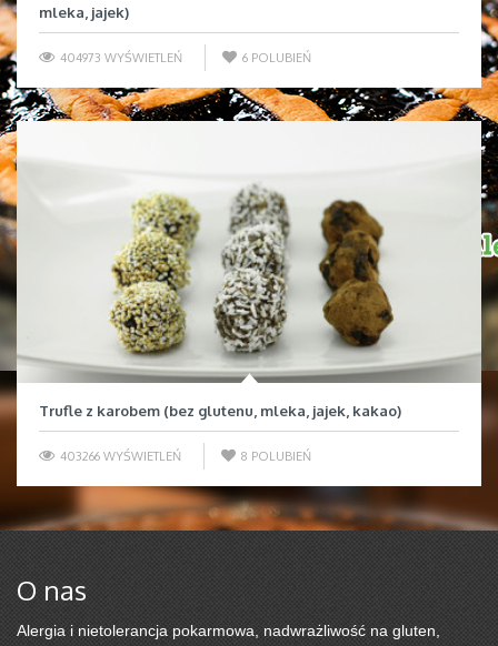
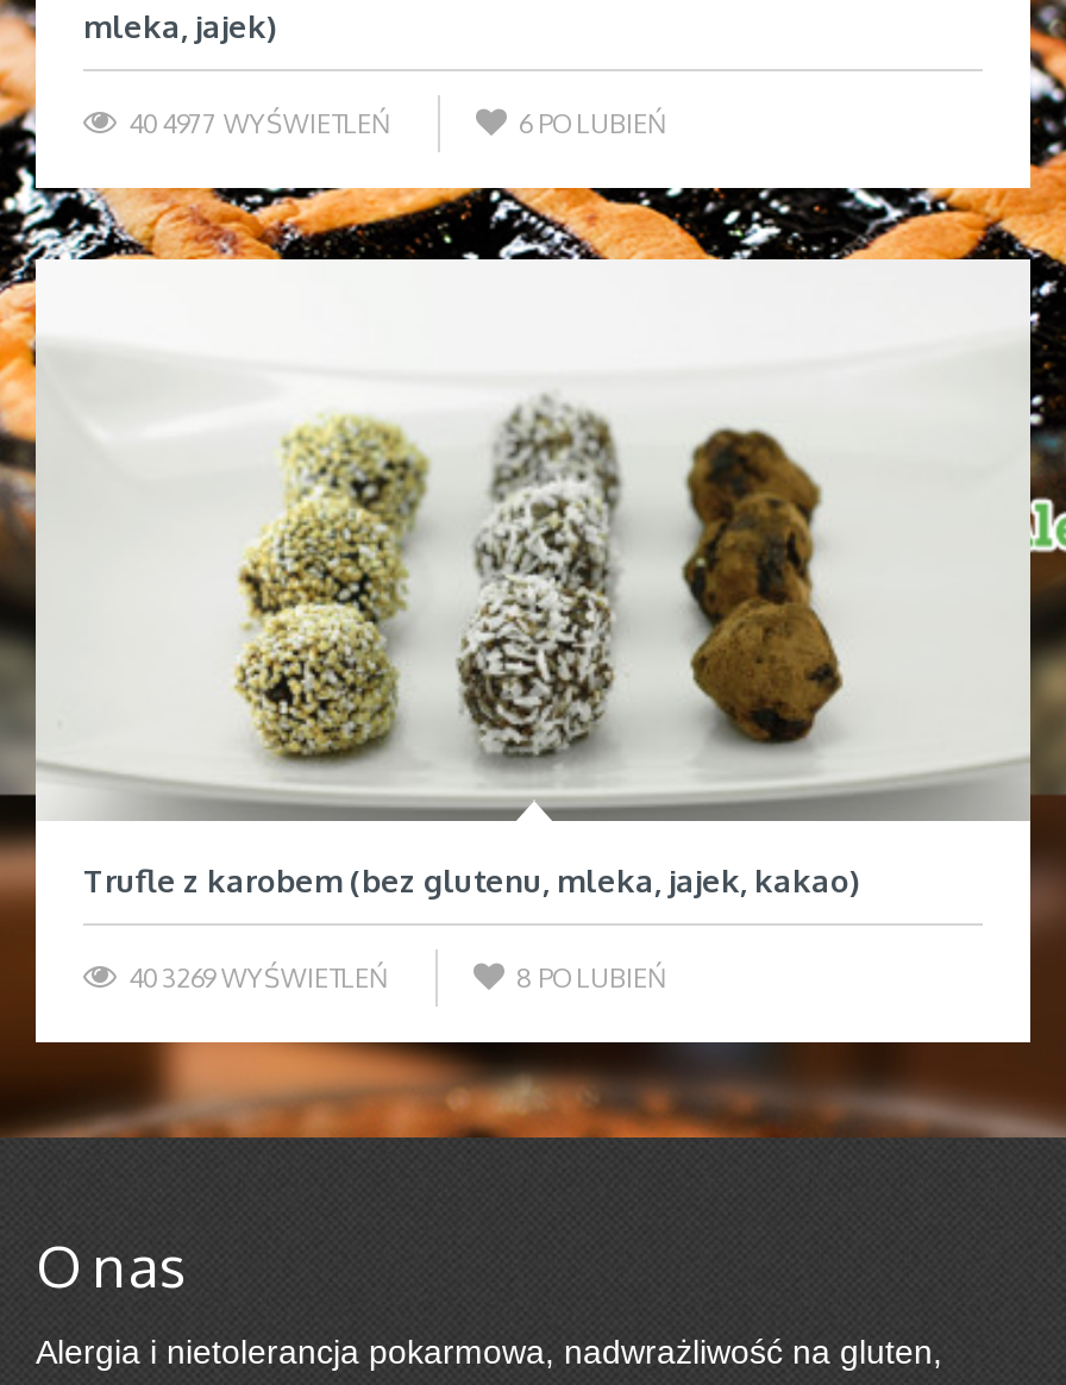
- 404973 WYŚWIETLEŃ
+ 404977 WYŚWIETLEŃ

- 403266 WYŚWIETLEŃ
+ 403269 WYŚWIETLEŃ
